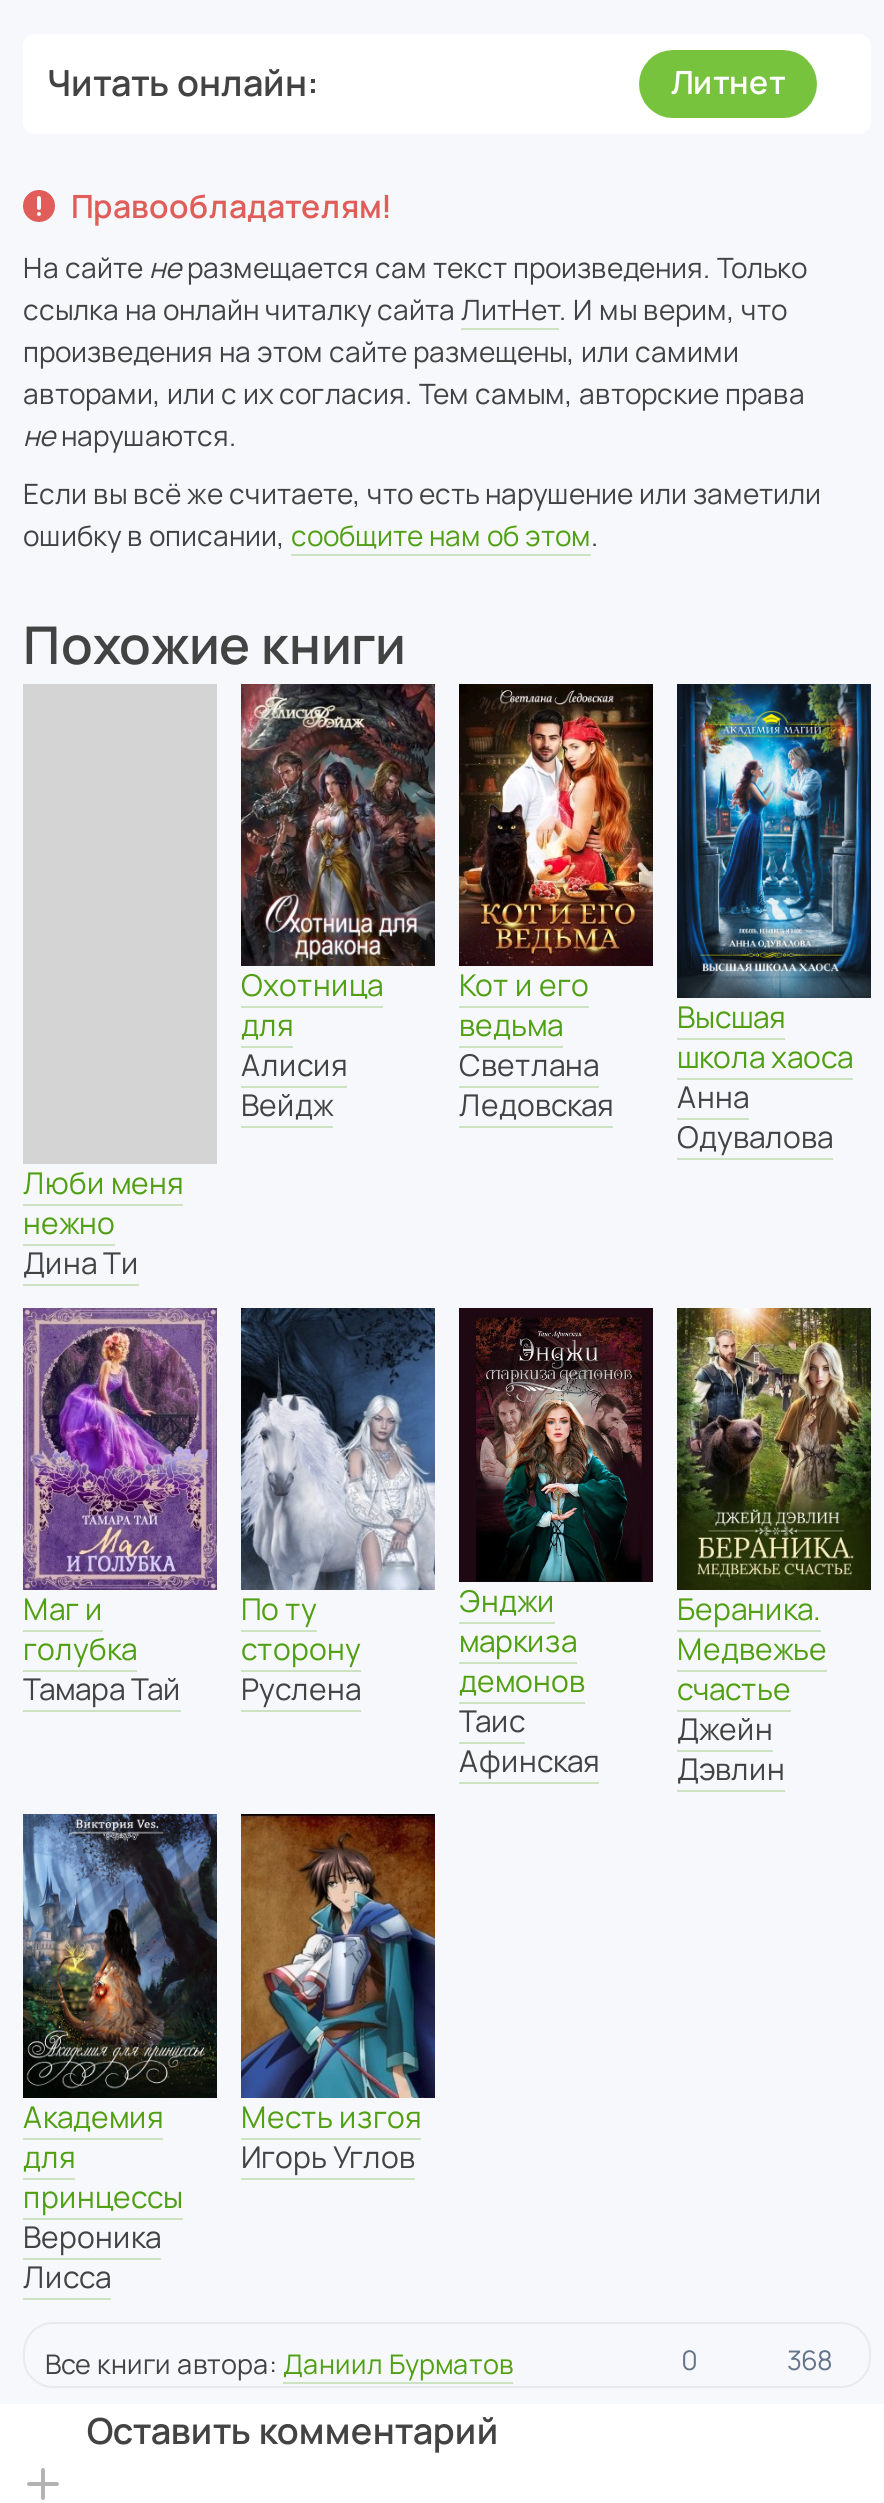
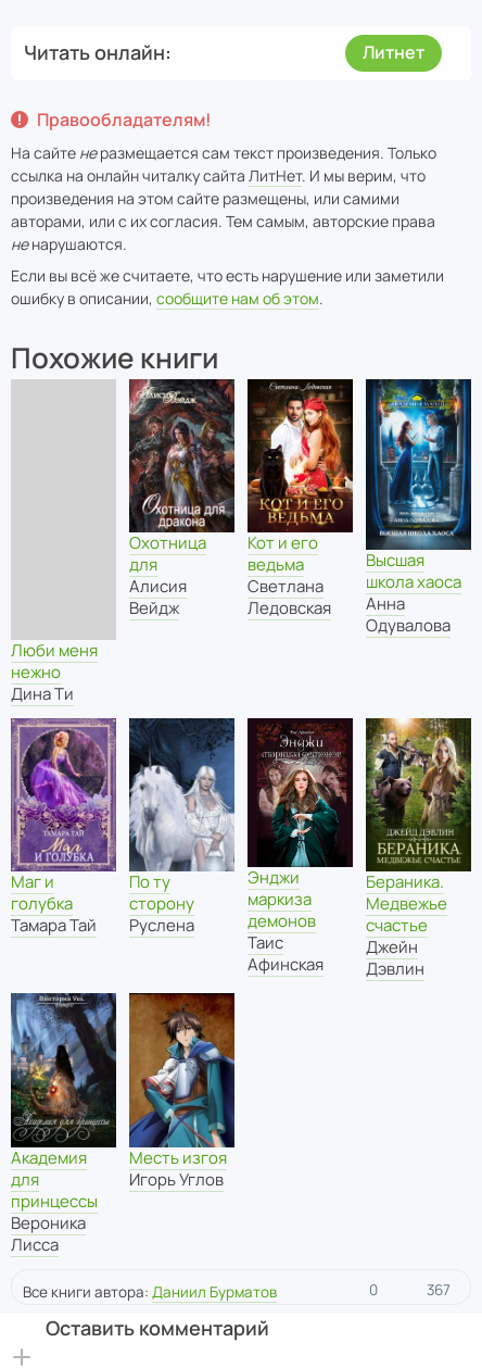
- 368
+ 367
